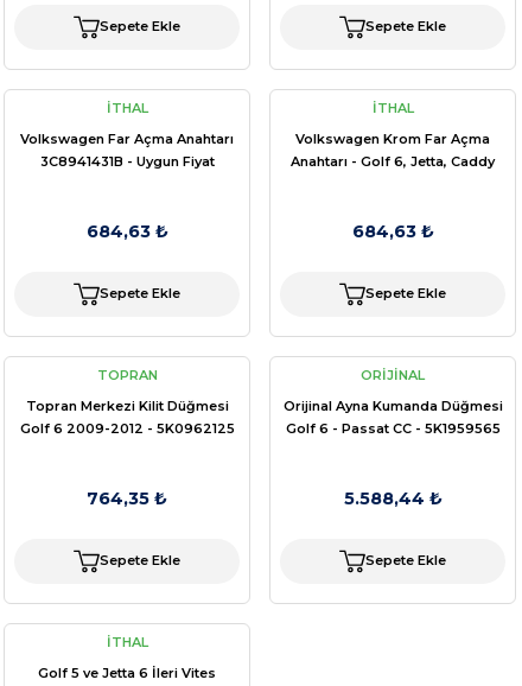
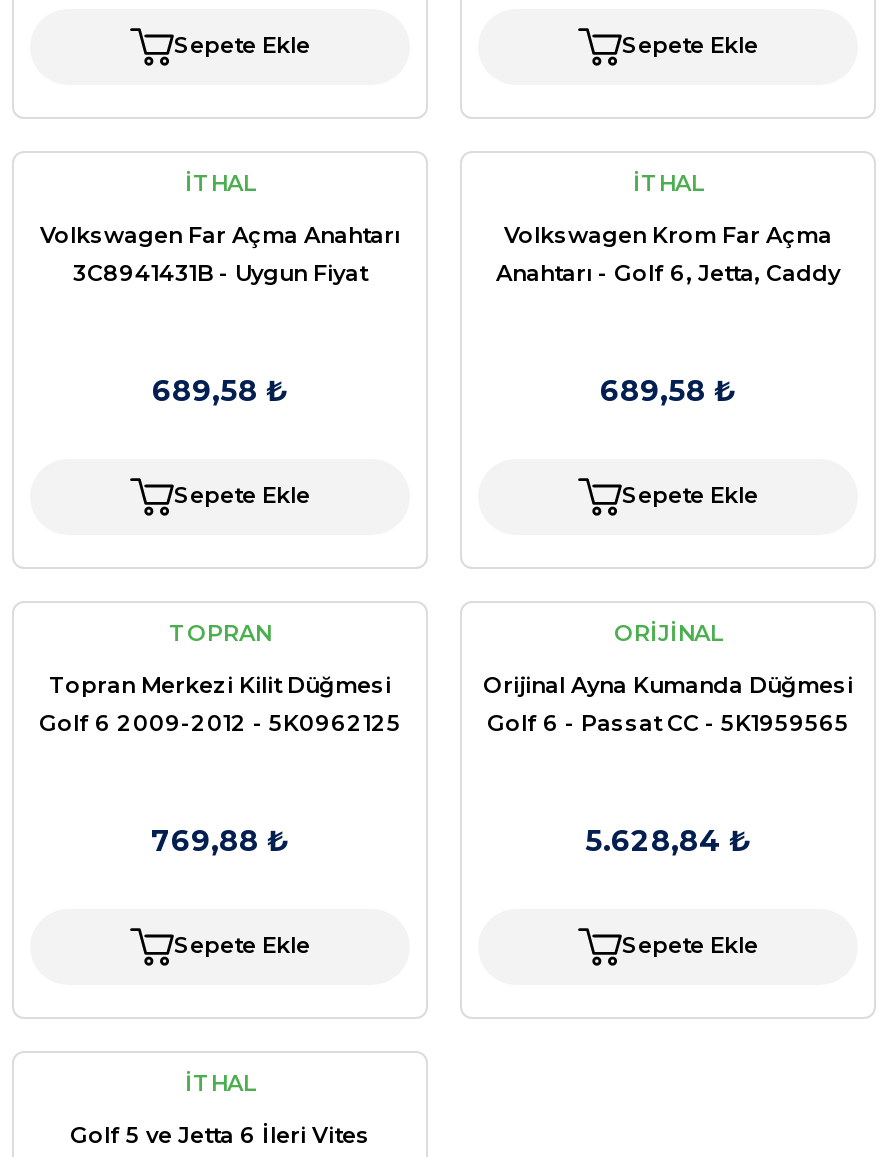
- 684,63 ₺
+ 689,58 ₺

- 684,63 ₺
+ 689,58 ₺

- 764,35 ₺
+ 769,88 ₺

- 5.588,44 ₺
+ 5.628,84 ₺
